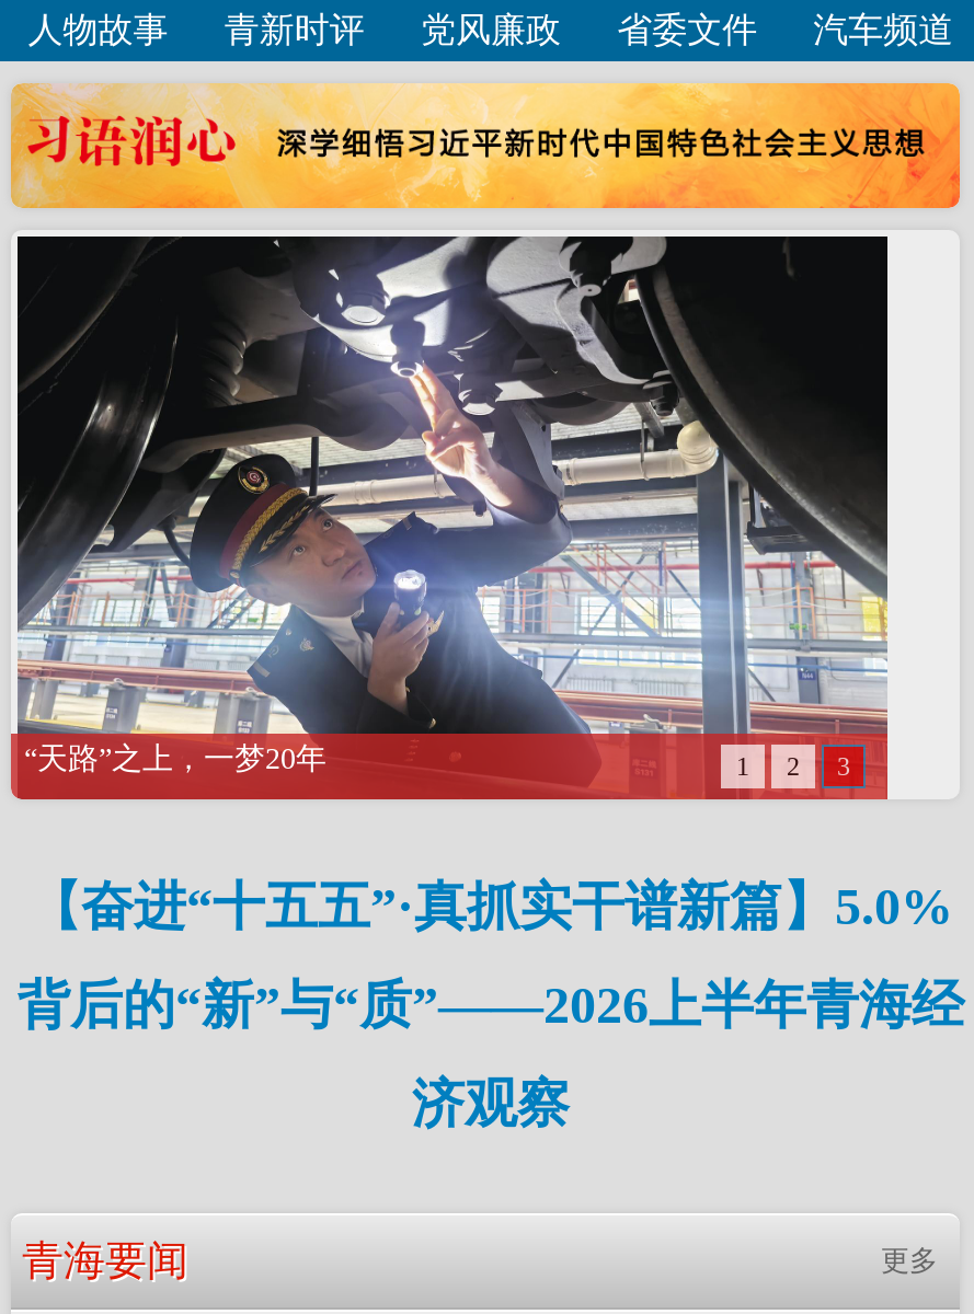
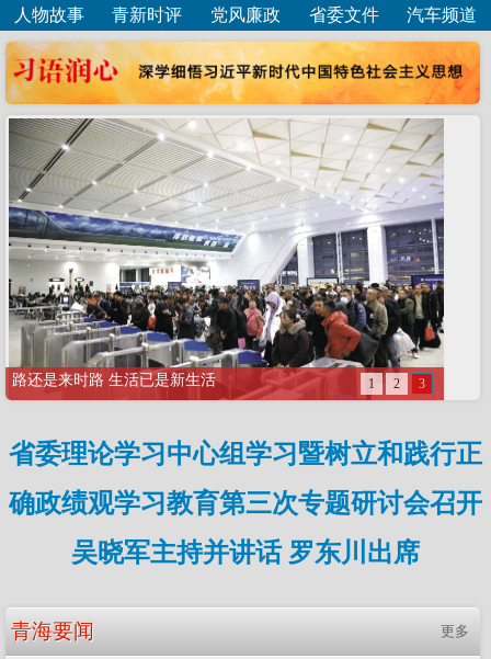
- [image]
+ [image]

- 【奋进“十五五”·真抓实干谱新篇】5.0%
+ 省委理论学习中心组学习暨树立和践行正

- 背后的“新”与“质”——2026上半年青海经
+ 确政绩观学习教育第三次专题研讨会召开

- 济观察
+ 吴晓军主持并讲话 罗东川出席
